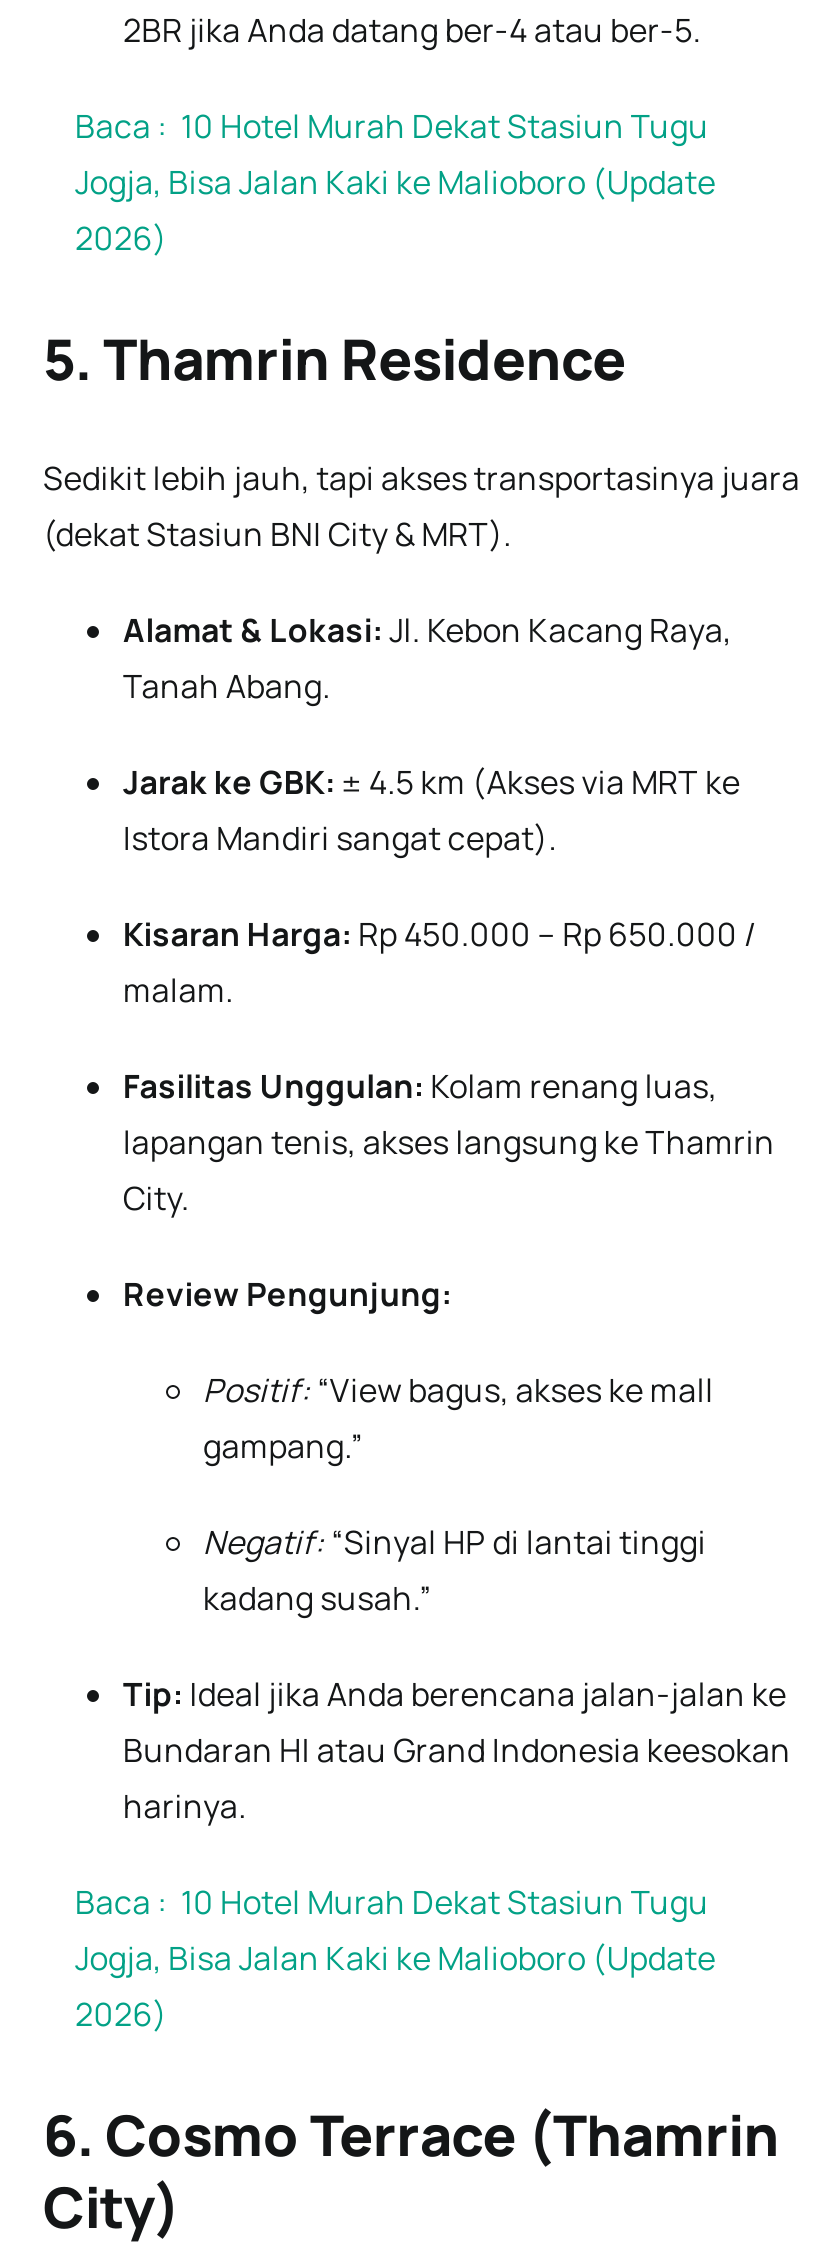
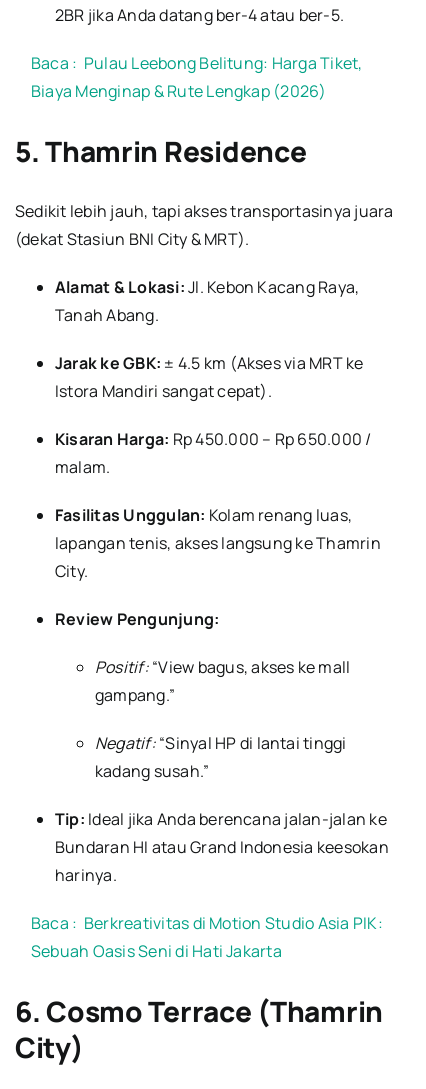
- Baca : 10 Hotel Murah Dekat Stasiun Tugu
- Jogja, Bisa Jalan Kaki ke Malioboro (Update
- 2026)
+ Baca : Pulau Leebong Belitung: Harga Tiket,
+ Biaya Menginap & Rute Lengkap (2026)

- Baca : 10 Hotel Murah Dekat Stasiun Tugu
- Jogja, Bisa Jalan Kaki ke Malioboro (Update
- 2026)
+ Baca : Berkreativitas di Motion Studio Asia PIK:
+ Sebuah Oasis Seni di Hati Jakarta
